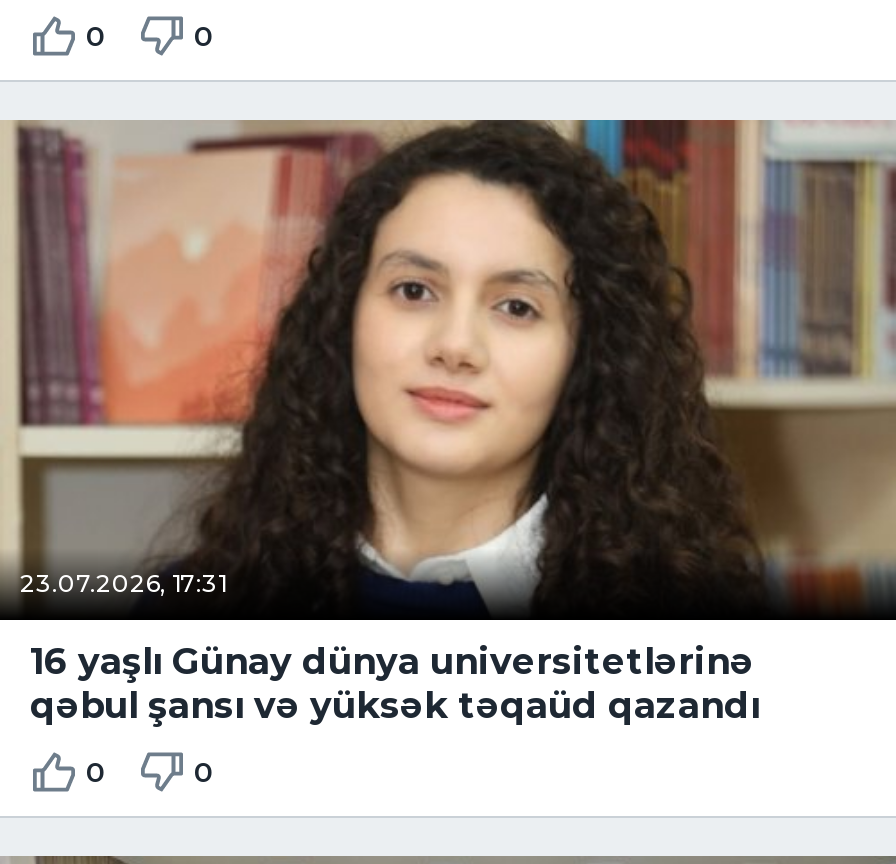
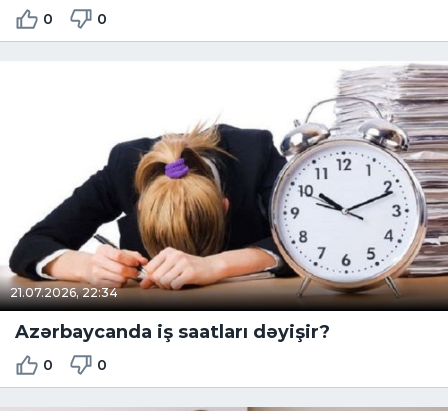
- [image]
- 23.07.2026, 17:31
+ [image]
+ 21.07.2026, 22:34

- 16 yaşlı Günay dünya universitetlərinə
- qəbul şansı və yüksək təqaüd qazandı
+ Azərbaycanda iş saatları dəyişir?
